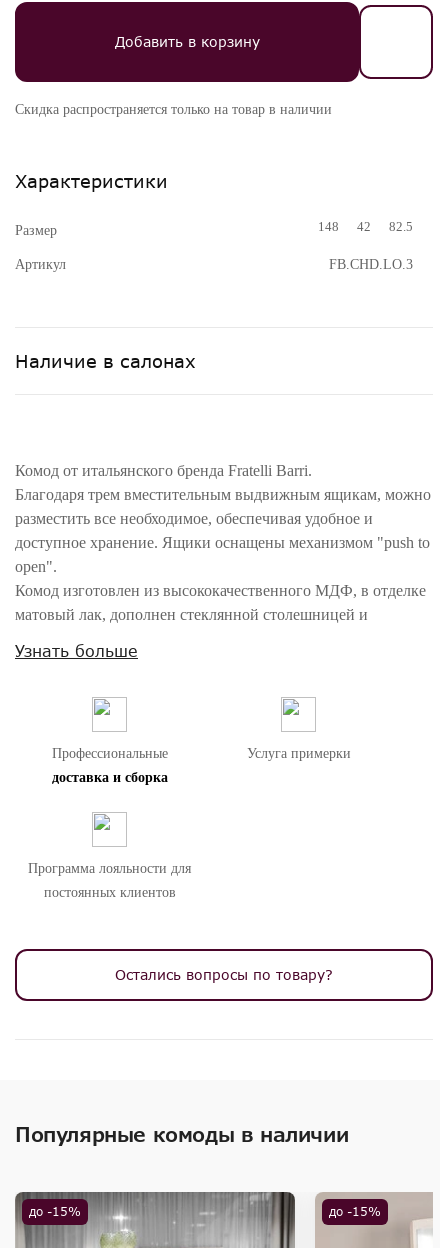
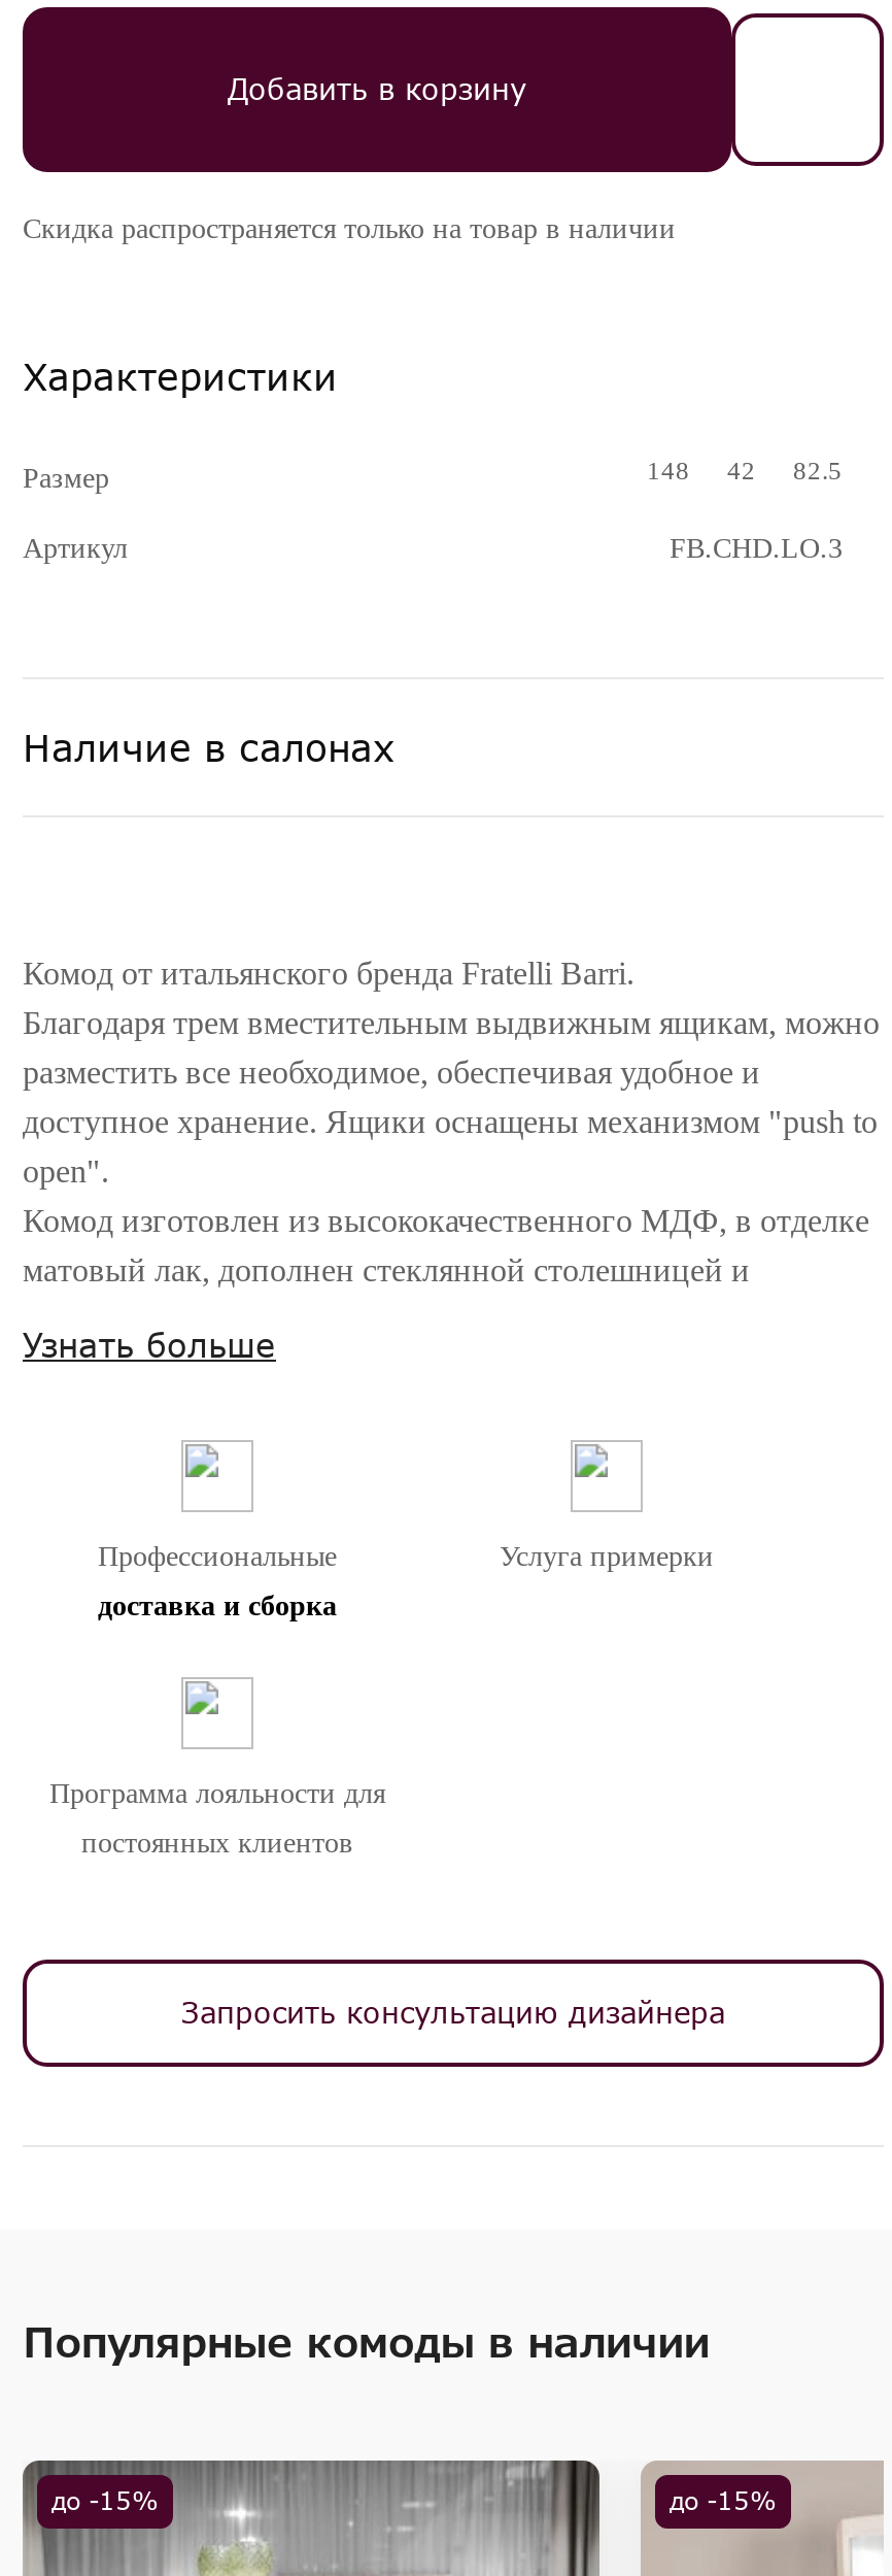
- Остались вопросы по товару?
+ Запросить консультацию дизайнера
